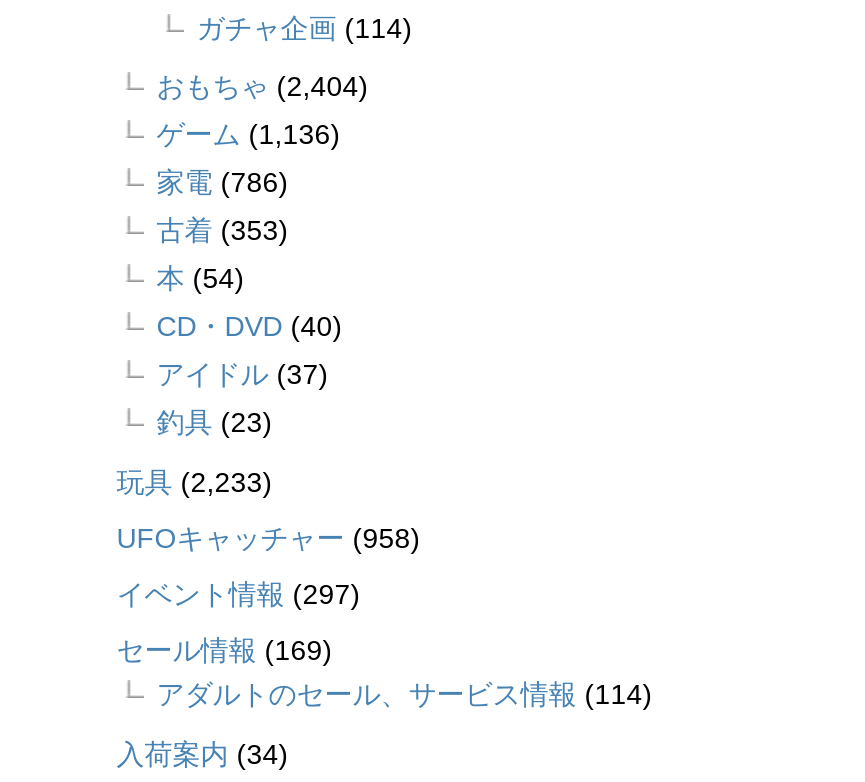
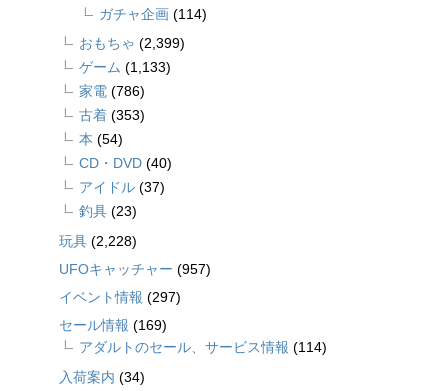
- おもちゃ(2,404)
+ おもちゃ(2,399)

- ゲーム(1,136)
+ ゲーム(1,133)

- 玩具(2,233)
+ 玩具(2,228)

- UFOキャッチャー(958)
+ UFOキャッチャー(957)
